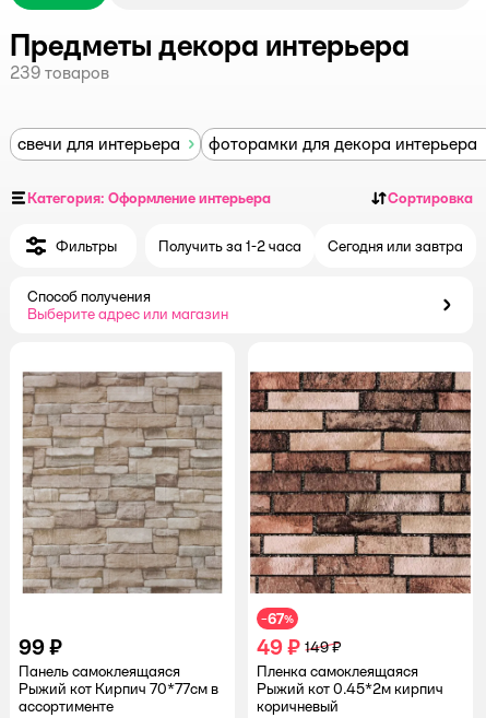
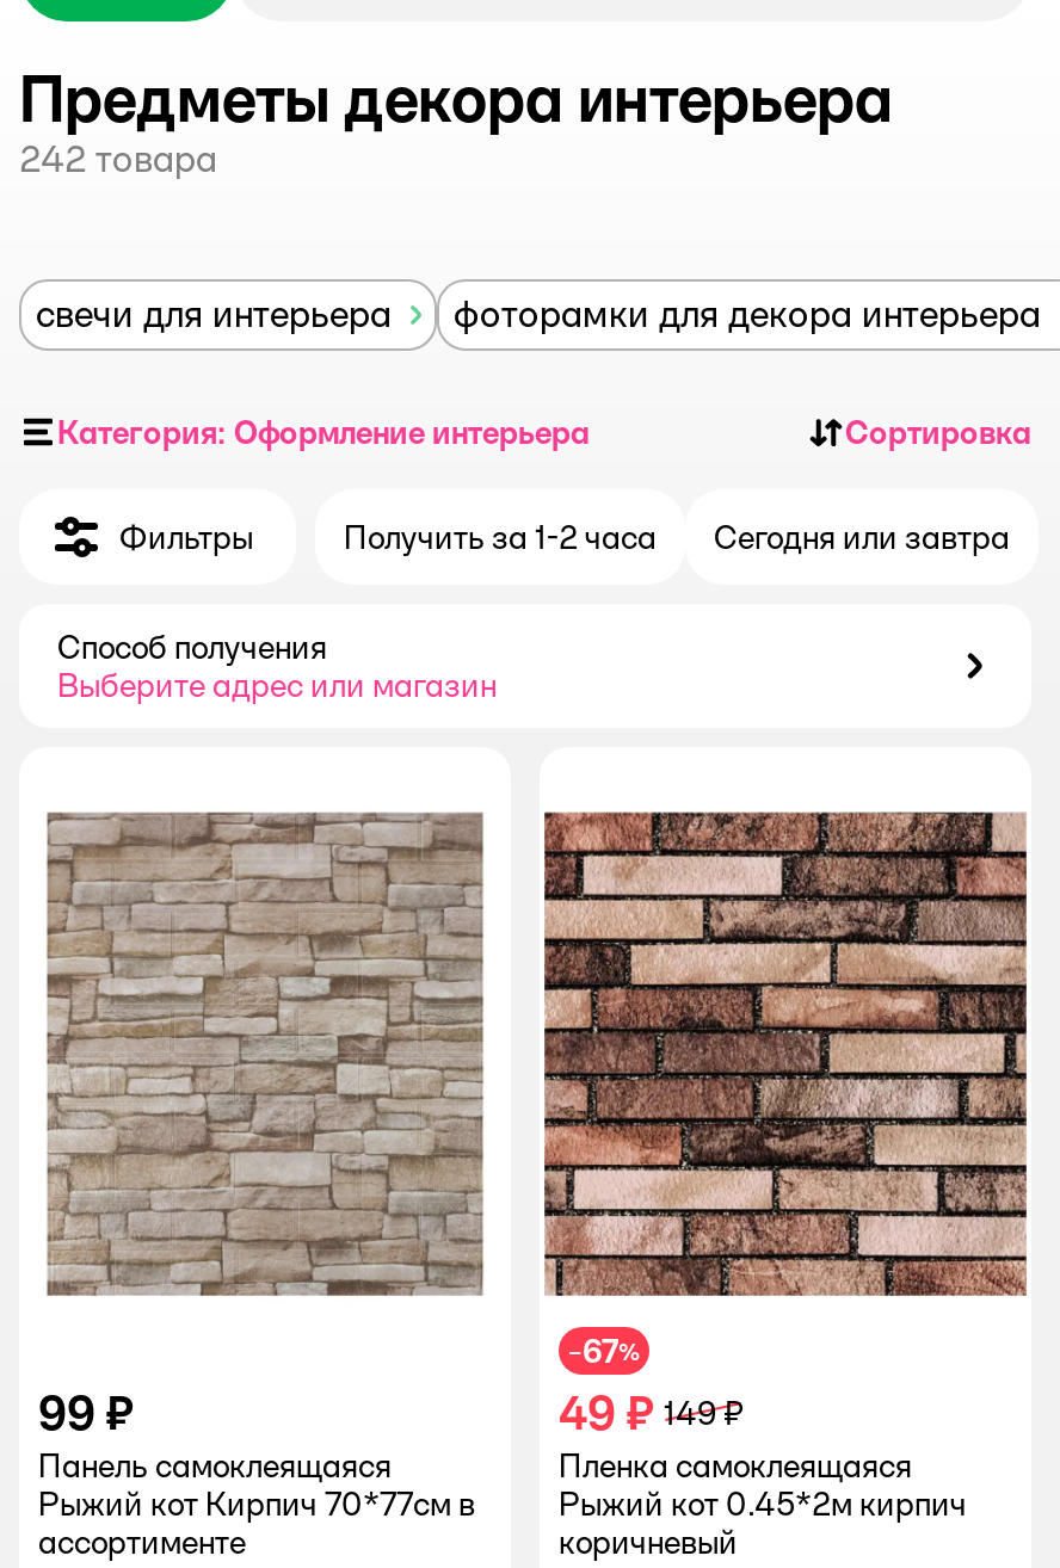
- 239 товаров
+ 242 товара
